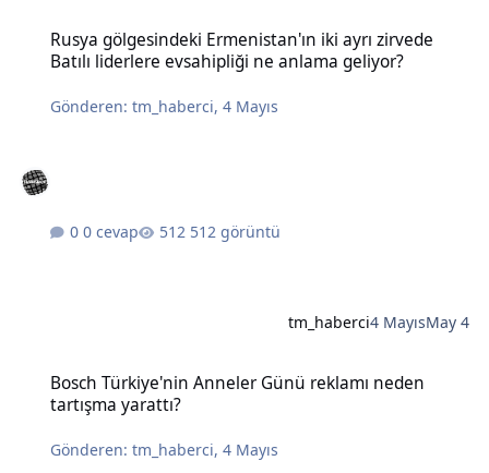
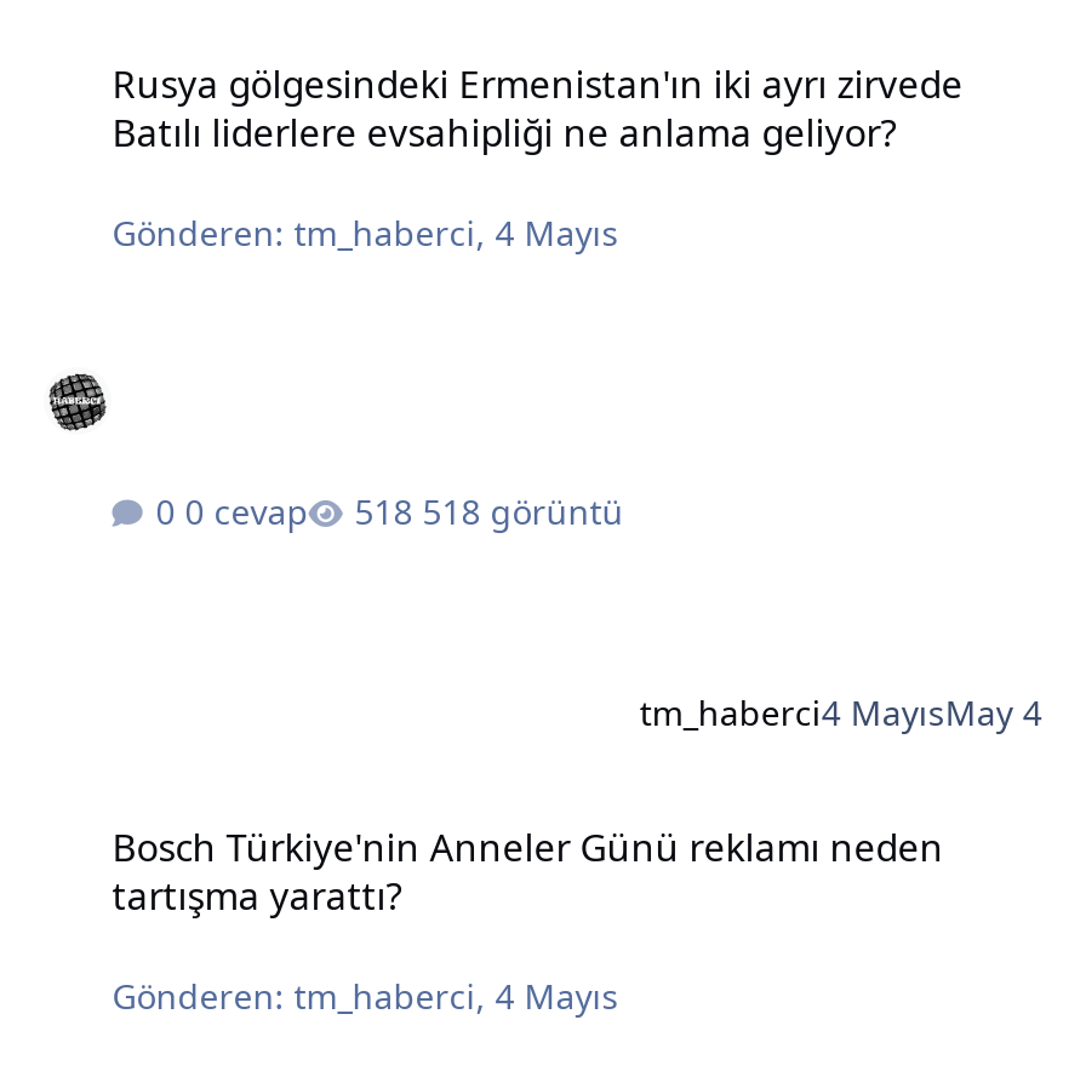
- 512 görüntü
+ 518 görüntü
